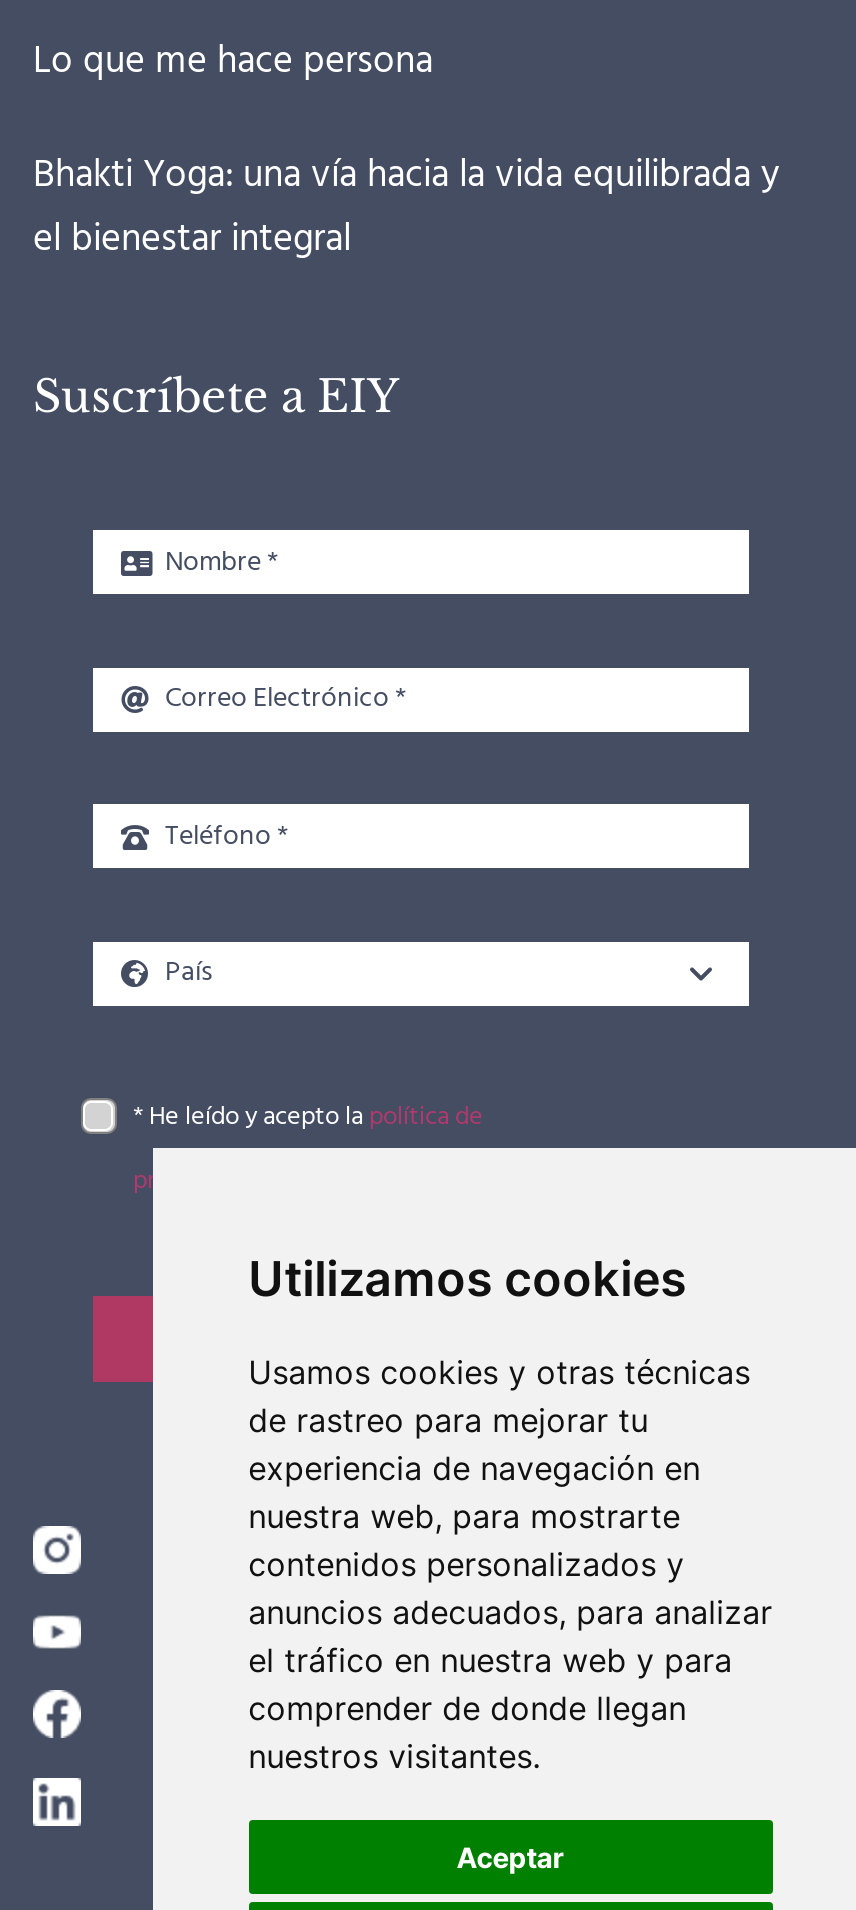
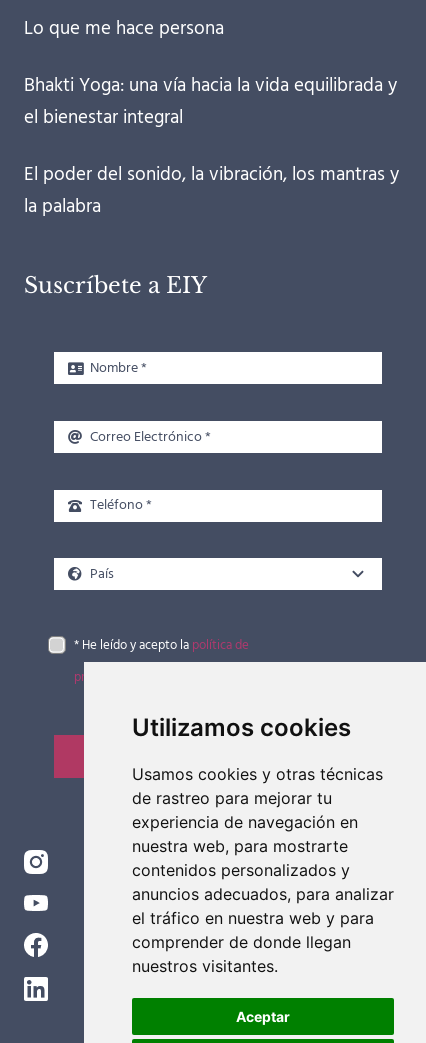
+ El poder del sonido, la vibración, los mantras y
+ la palabra
